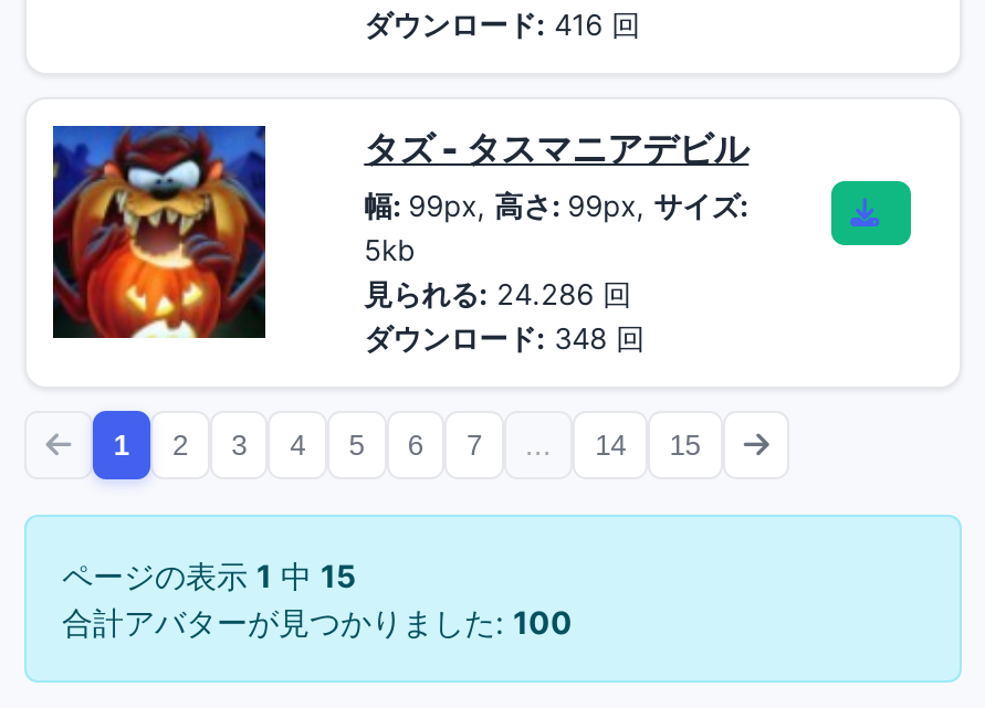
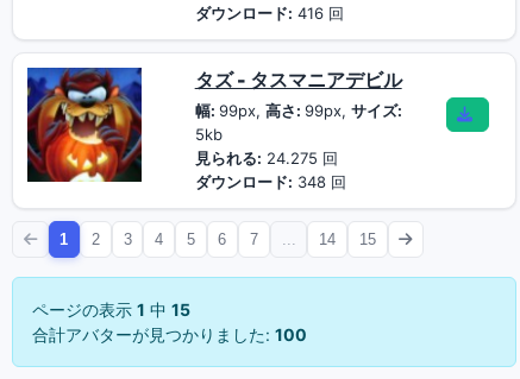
- 見られる: 24.286 回
+ 見られる: 24.275 回
